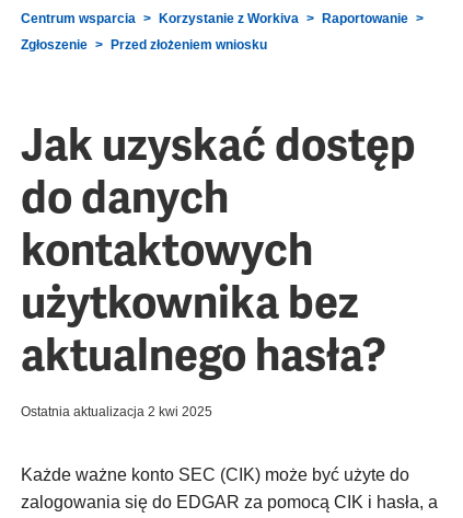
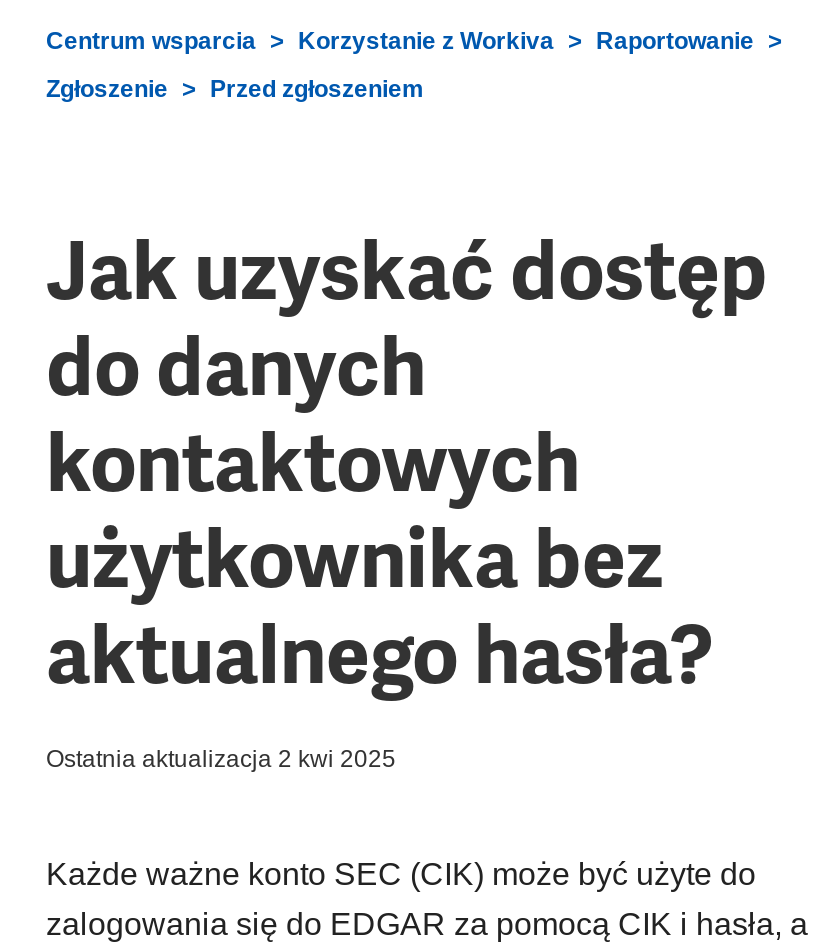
- Przed złożeniem wniosku
+ Przed zgłoszeniem
